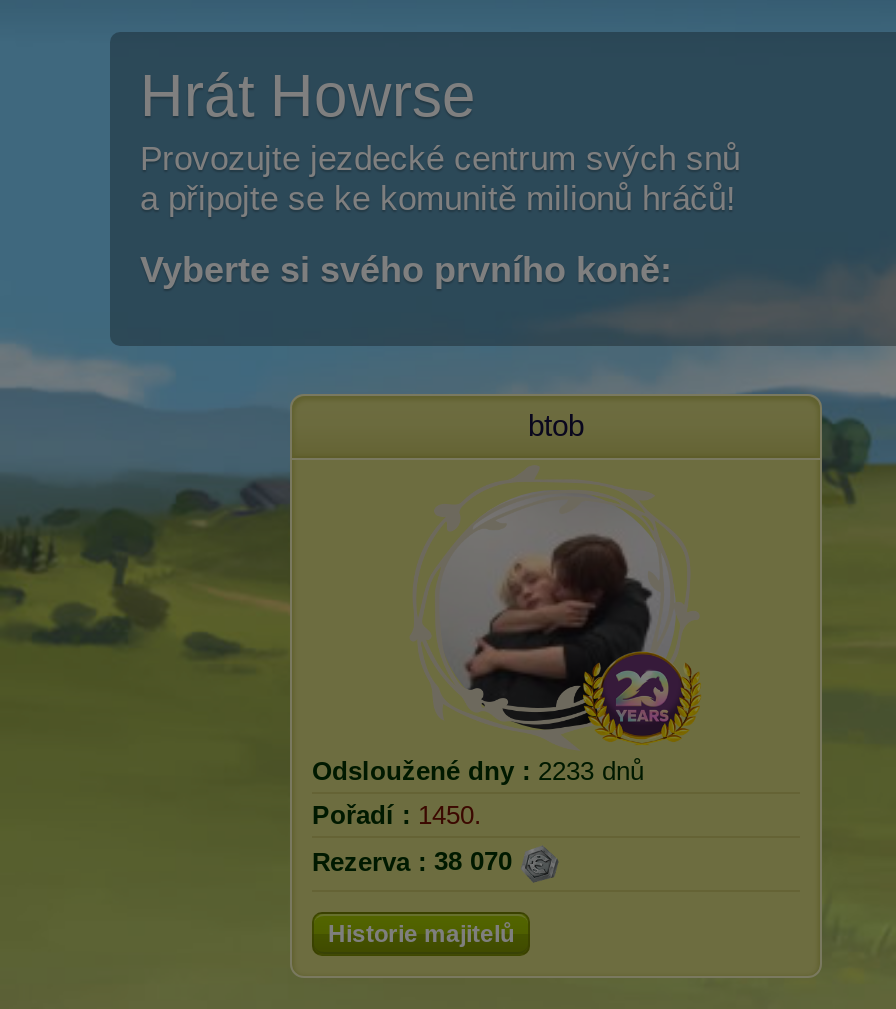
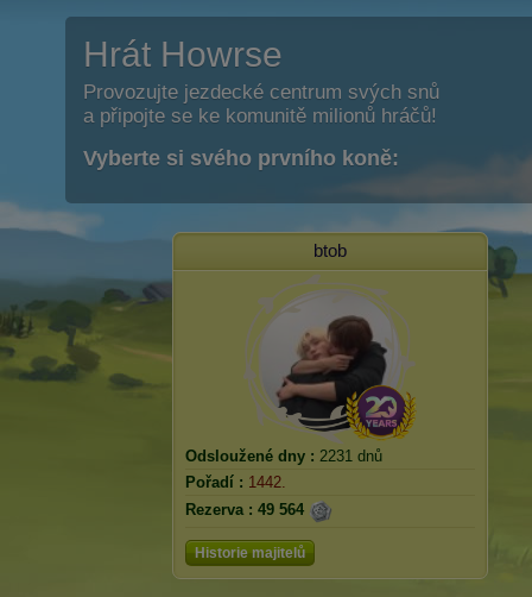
- Odsloužené dny : 2233 dnů
+ Odsloužené dny : 2231 dnů

- Pořadí : 1450.
+ Pořadí : 1442.

- Rezerva : 38 070
+ Rezerva : 49 564
